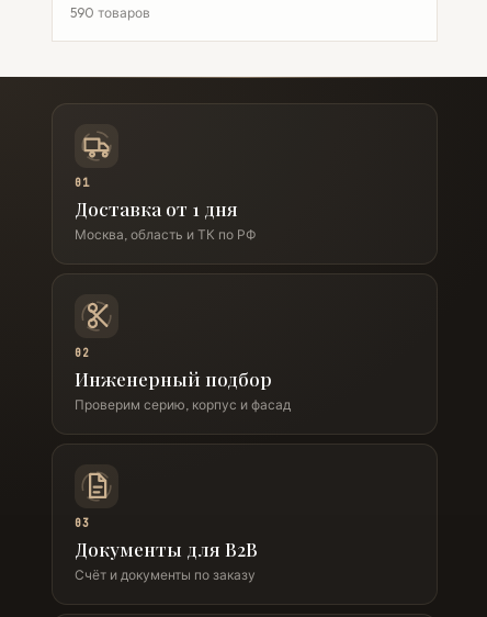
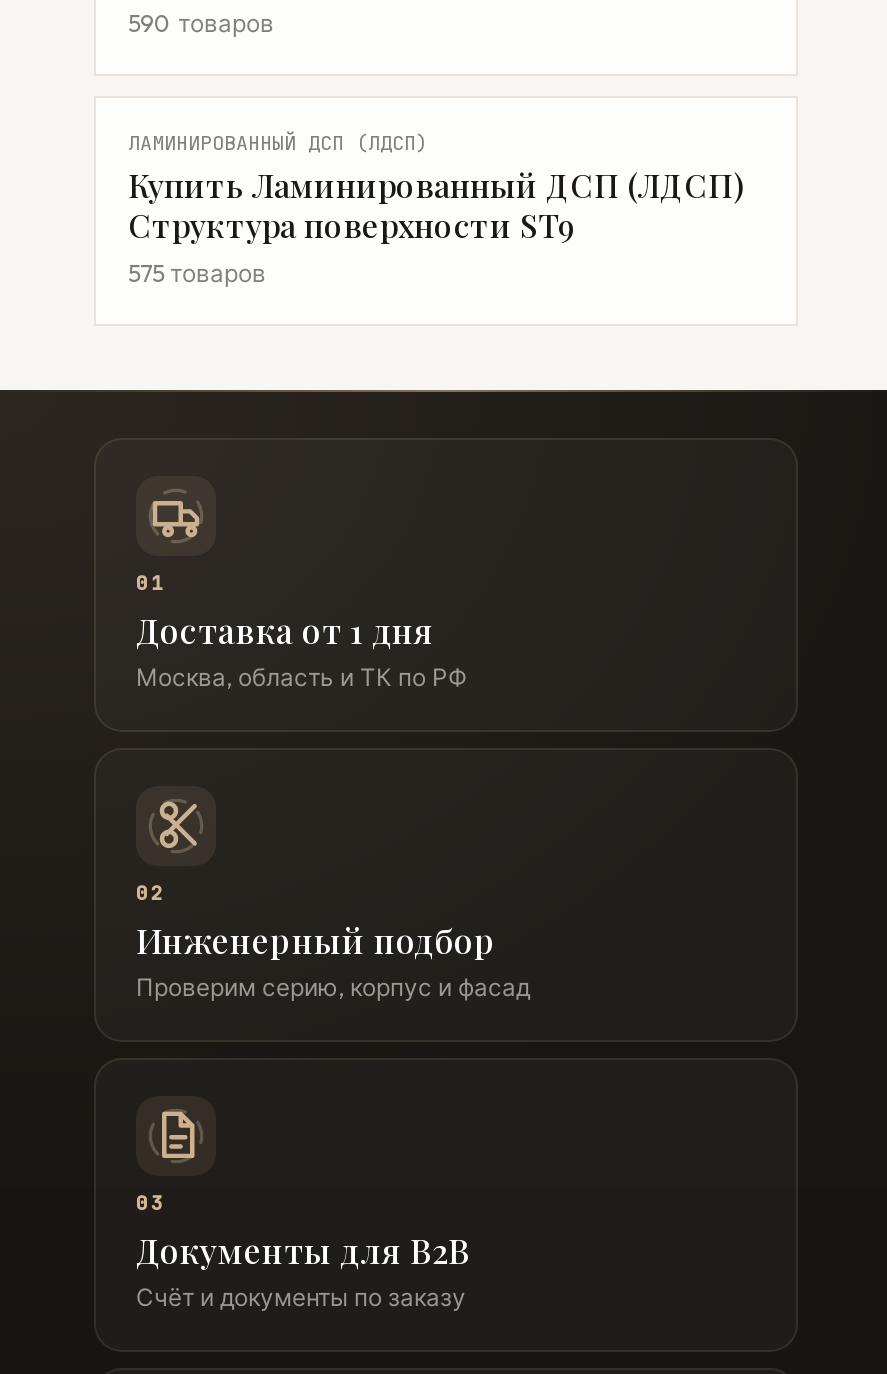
+ ЛАМИНИРОВАННЫЙ ДСП (ЛДСП)
+ Купить Ламинированный ДСП (ЛДСП)
+ Структура поверхности ST9
+ 575 товаров
